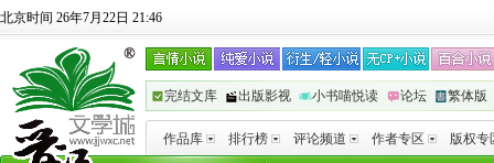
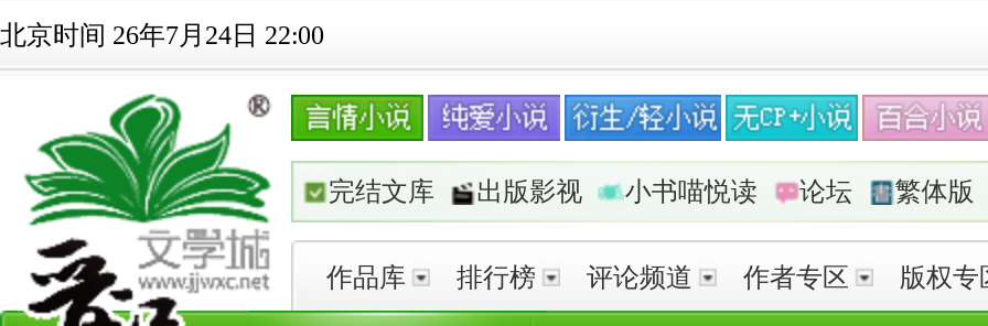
- 北京时间 26年7月22日 21:46
+ 北京时间 26年7月24日 22:00
